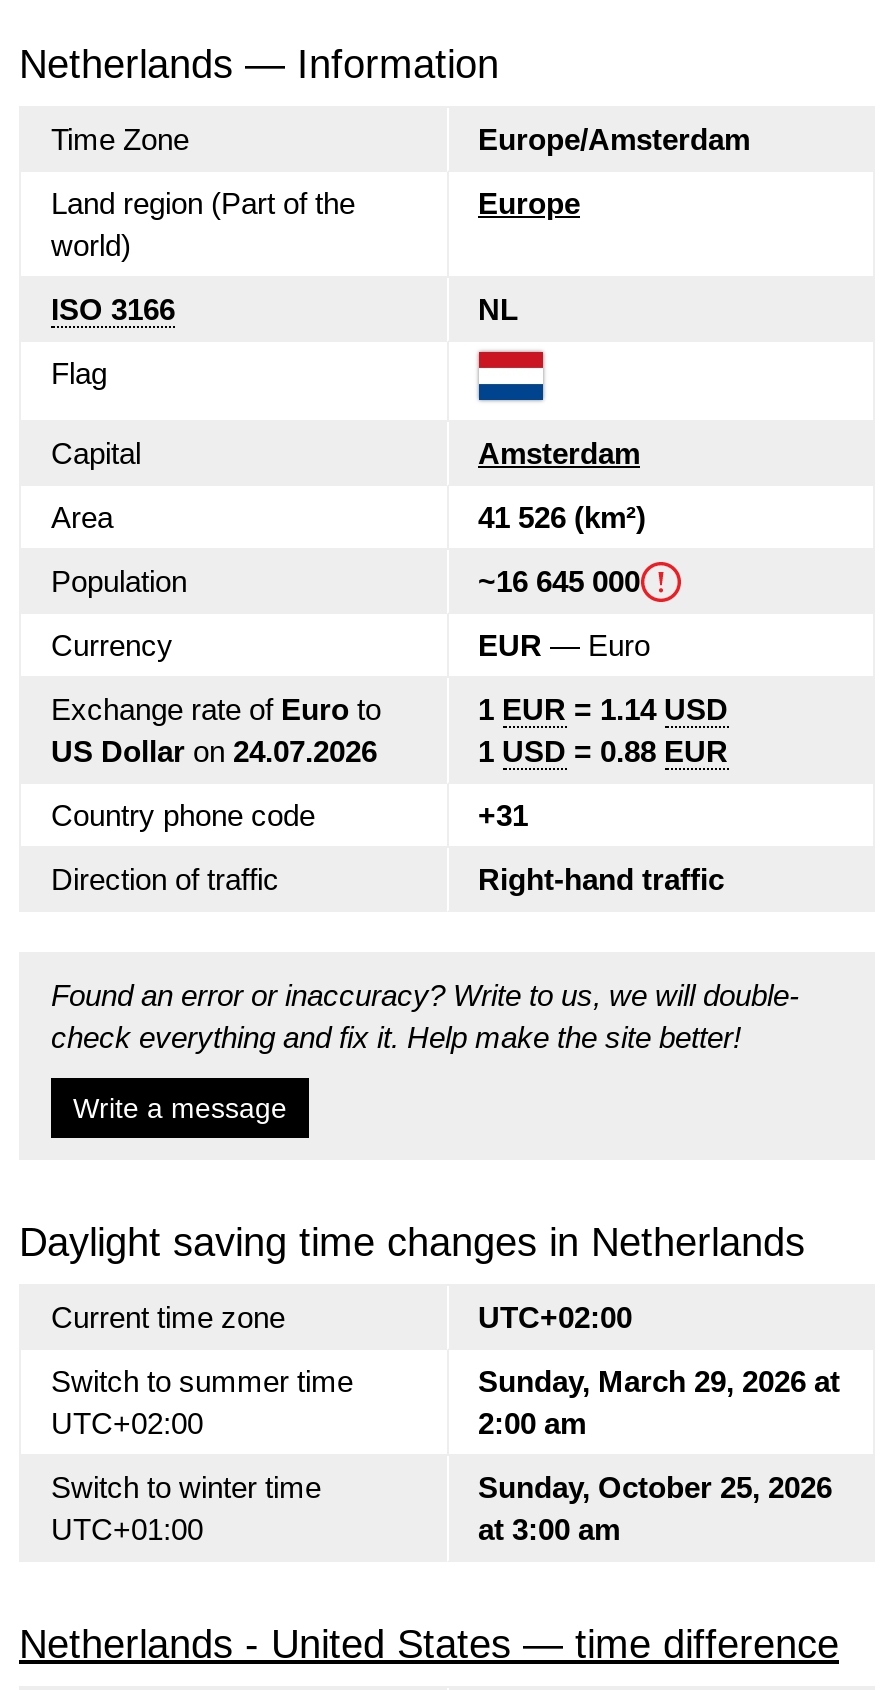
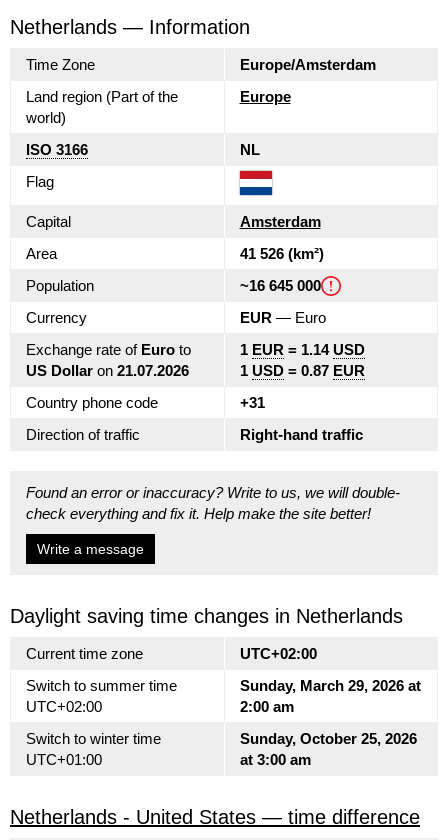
- US Dollar on 24.07.2026
+ US Dollar on 21.07.2026

- 1 USD = 0.88 EUR
+ 1 USD = 0.87 EUR
